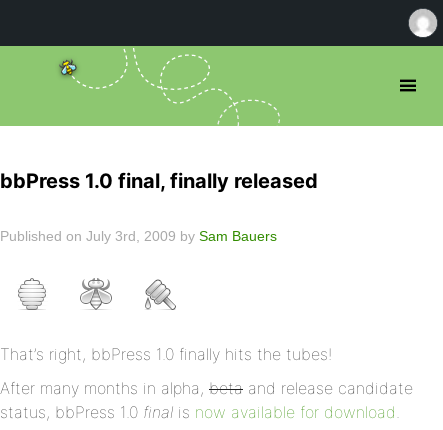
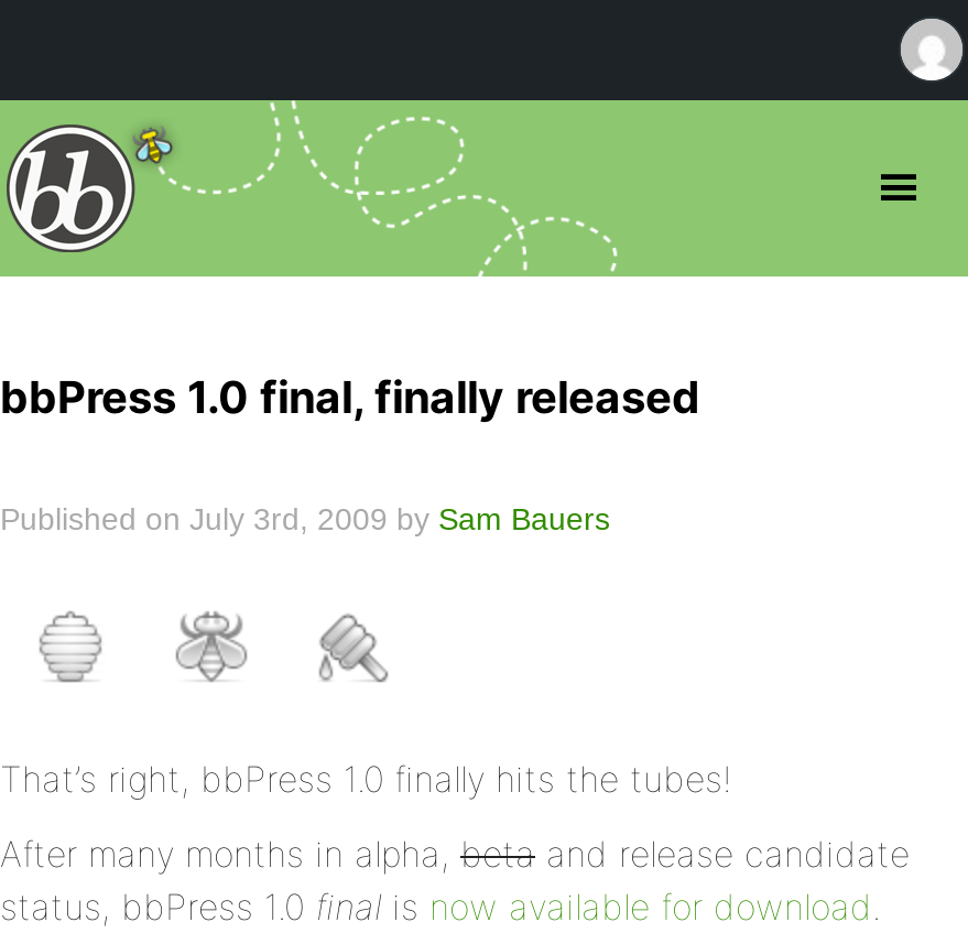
+ [image]
